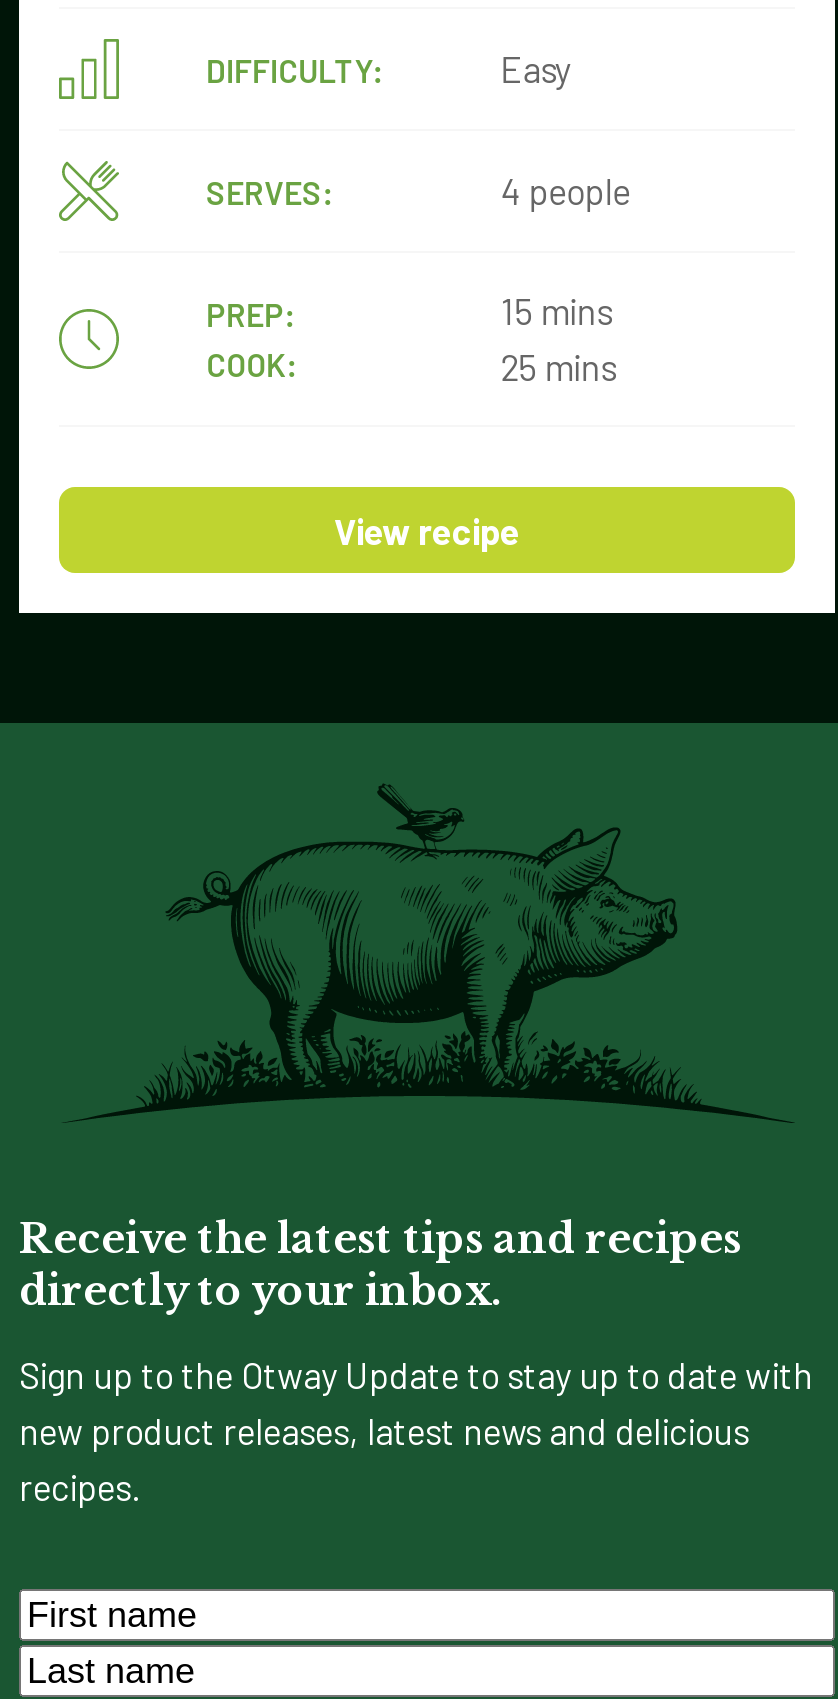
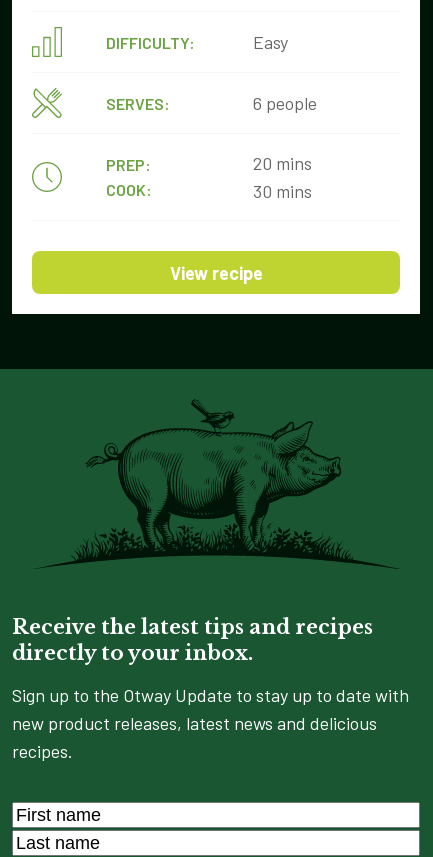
- 4 people
+ 6 people

- 15 mins
+ 20 mins

- 25 mins
+ 30 mins
